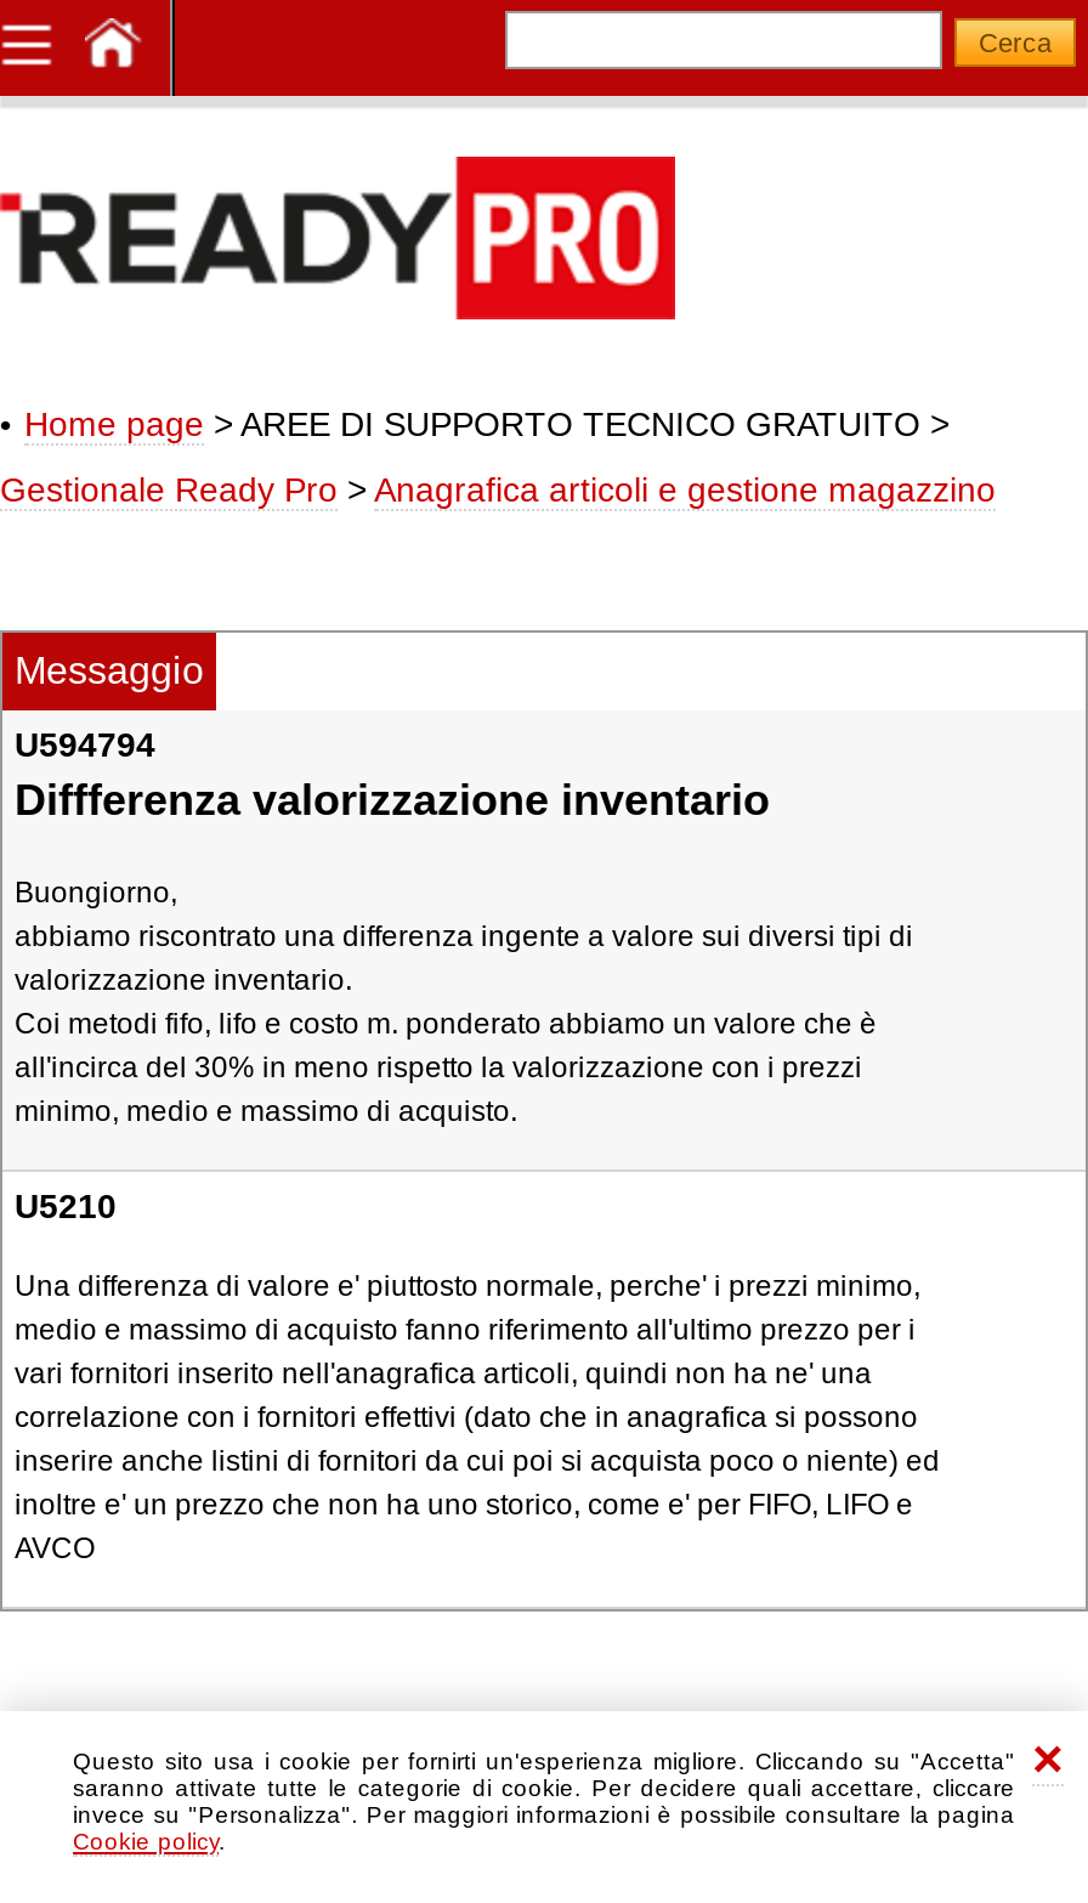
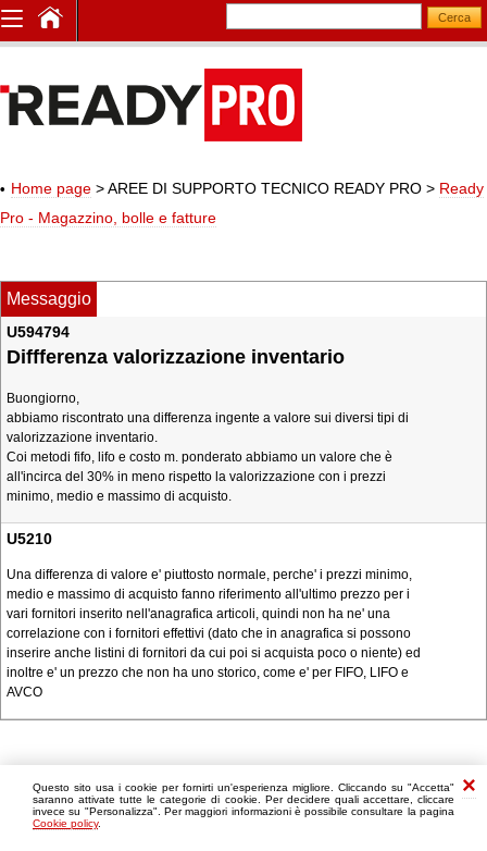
- Home page > AREE DI SUPPORTO TECNICO GRATUITO >
+ Home page > AREE DI SUPPORTO TECNICO READY PRO > Ready

- Gestionale Ready Pro > Anagrafica articoli e gestione magazzino
+ Pro - Magazzino, bolle e fatture
